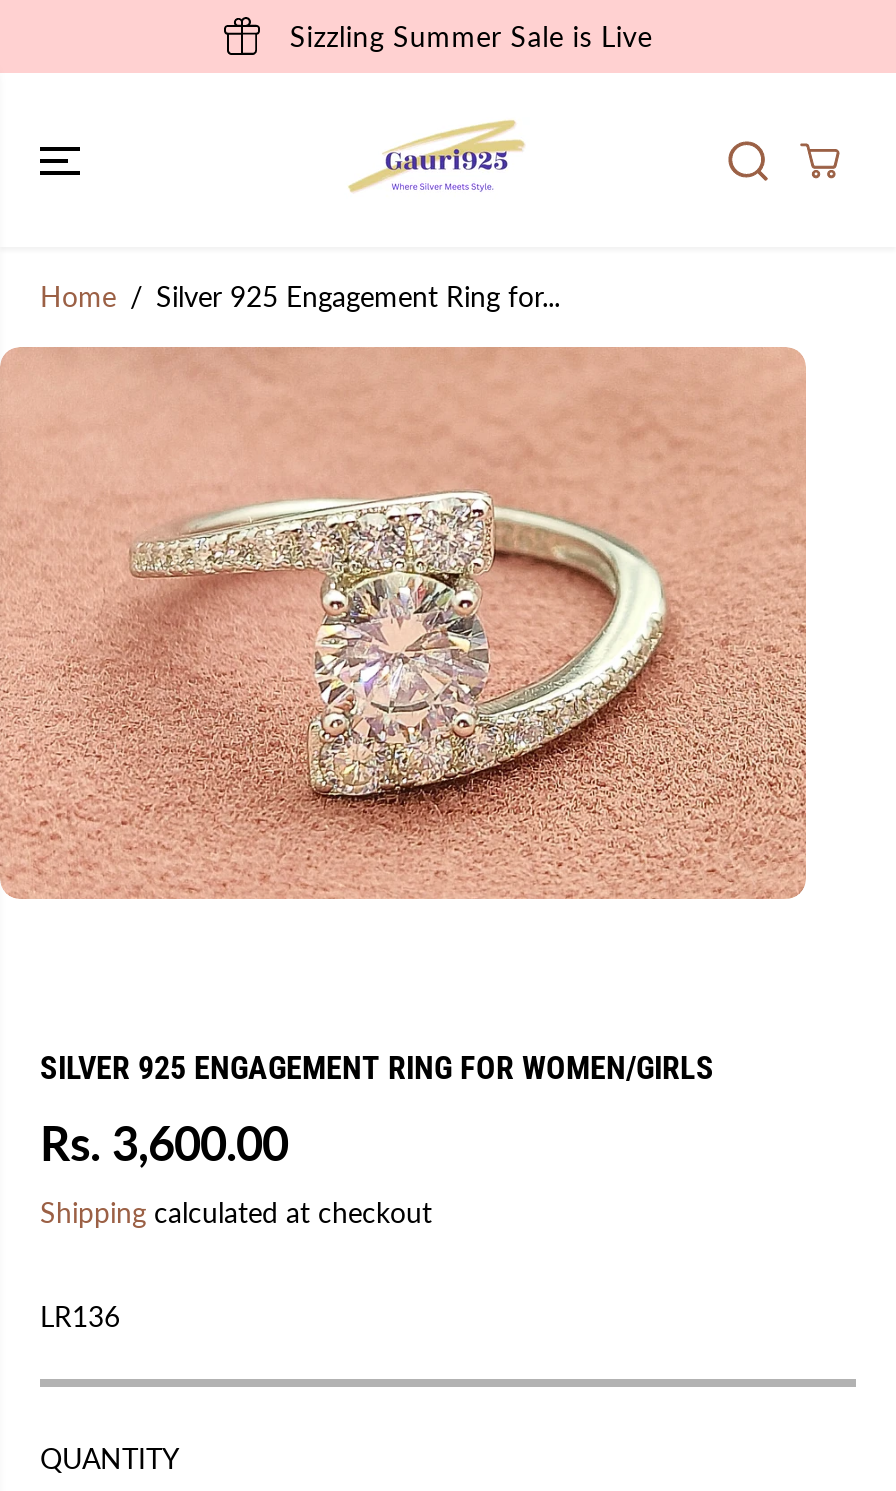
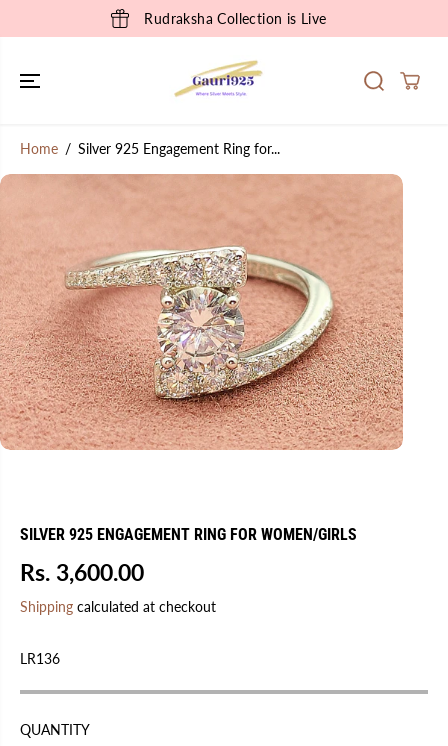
- Sizzling Summer Sale is Live
+ Rudraksha Collection is Live
